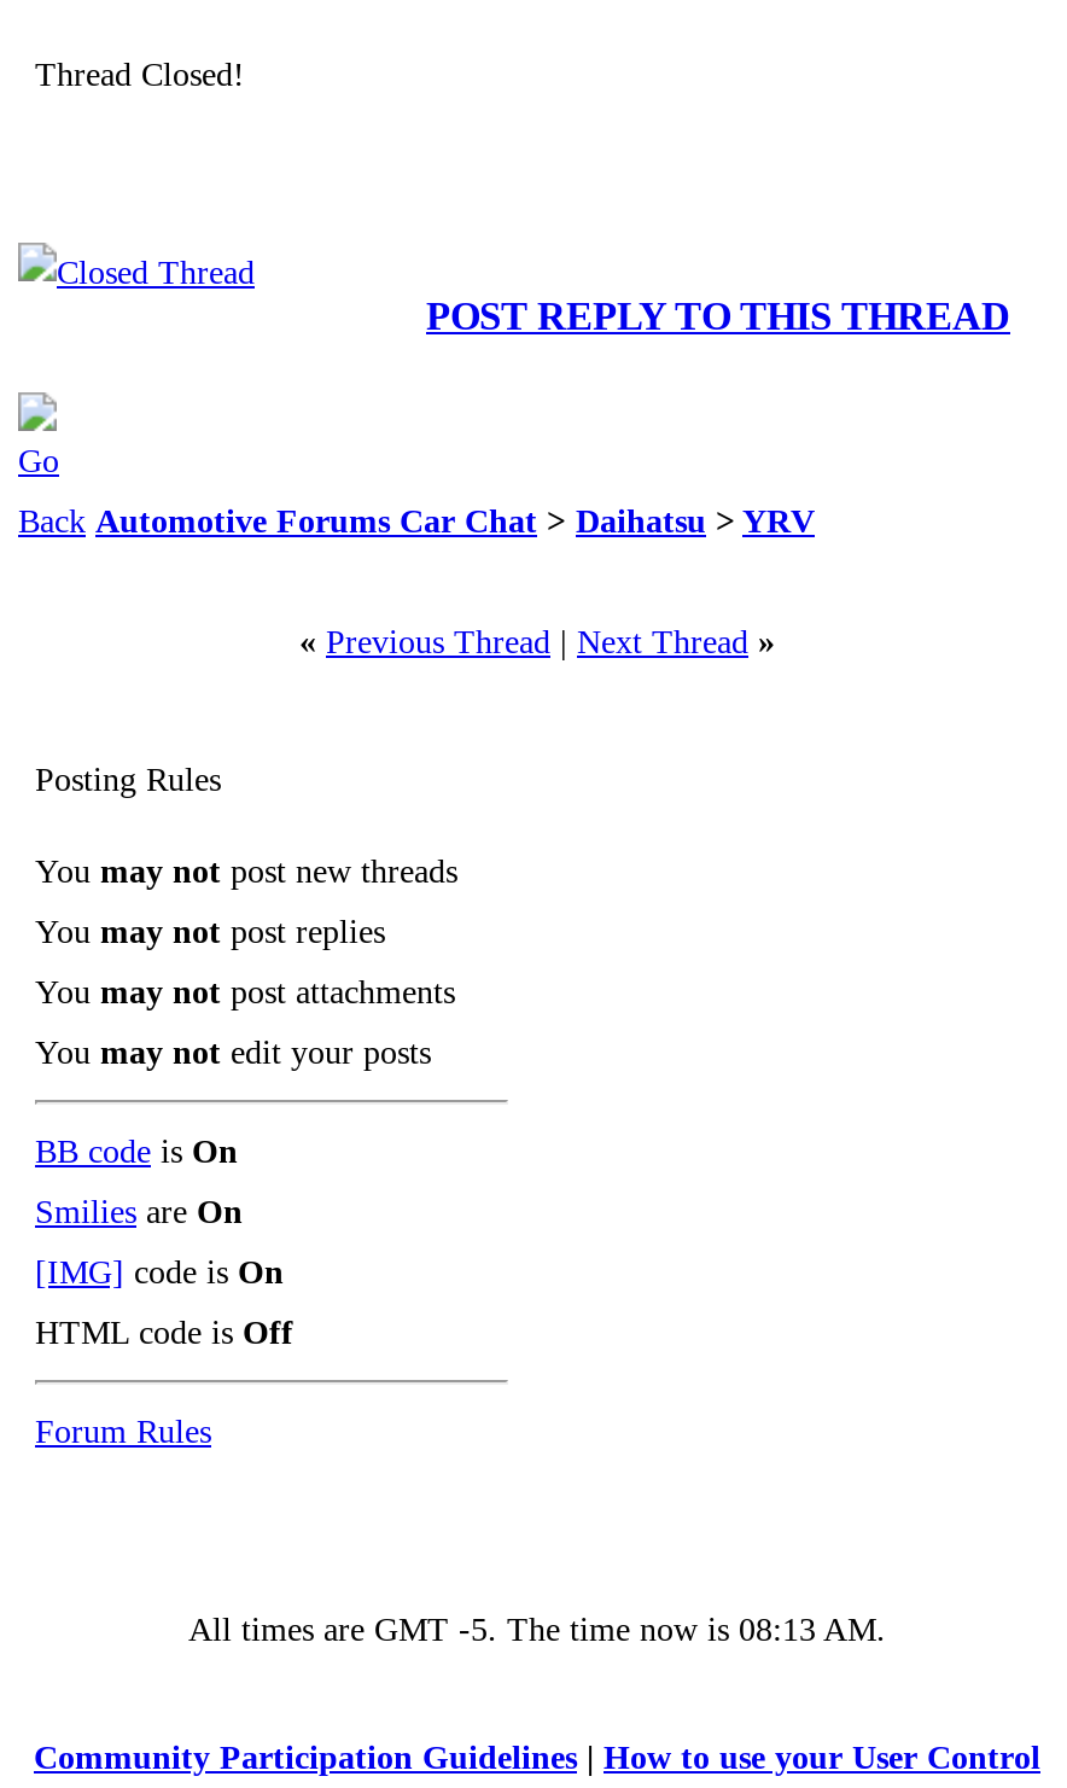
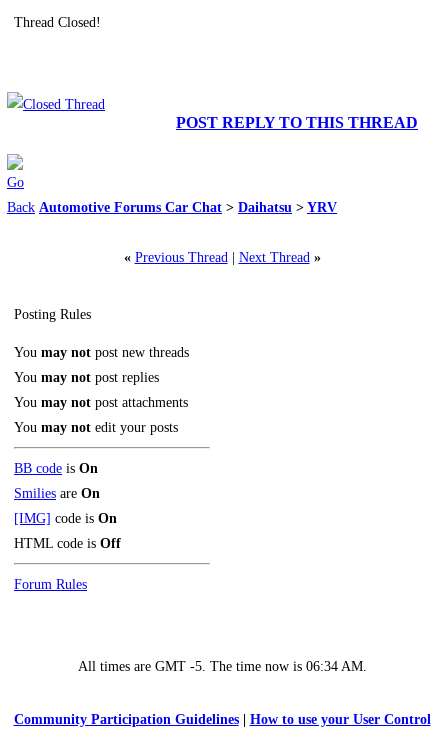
- All times are GMT -5. The time now is 08:13 AM.
+ All times are GMT -5. The time now is 06:34 AM.
